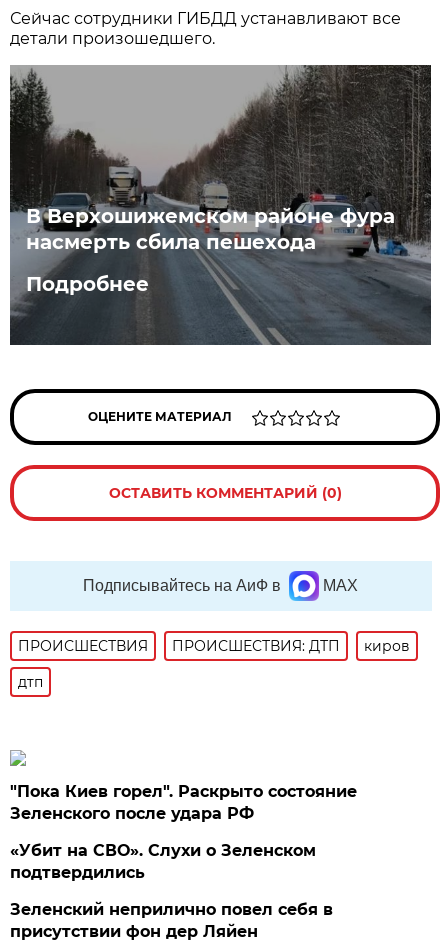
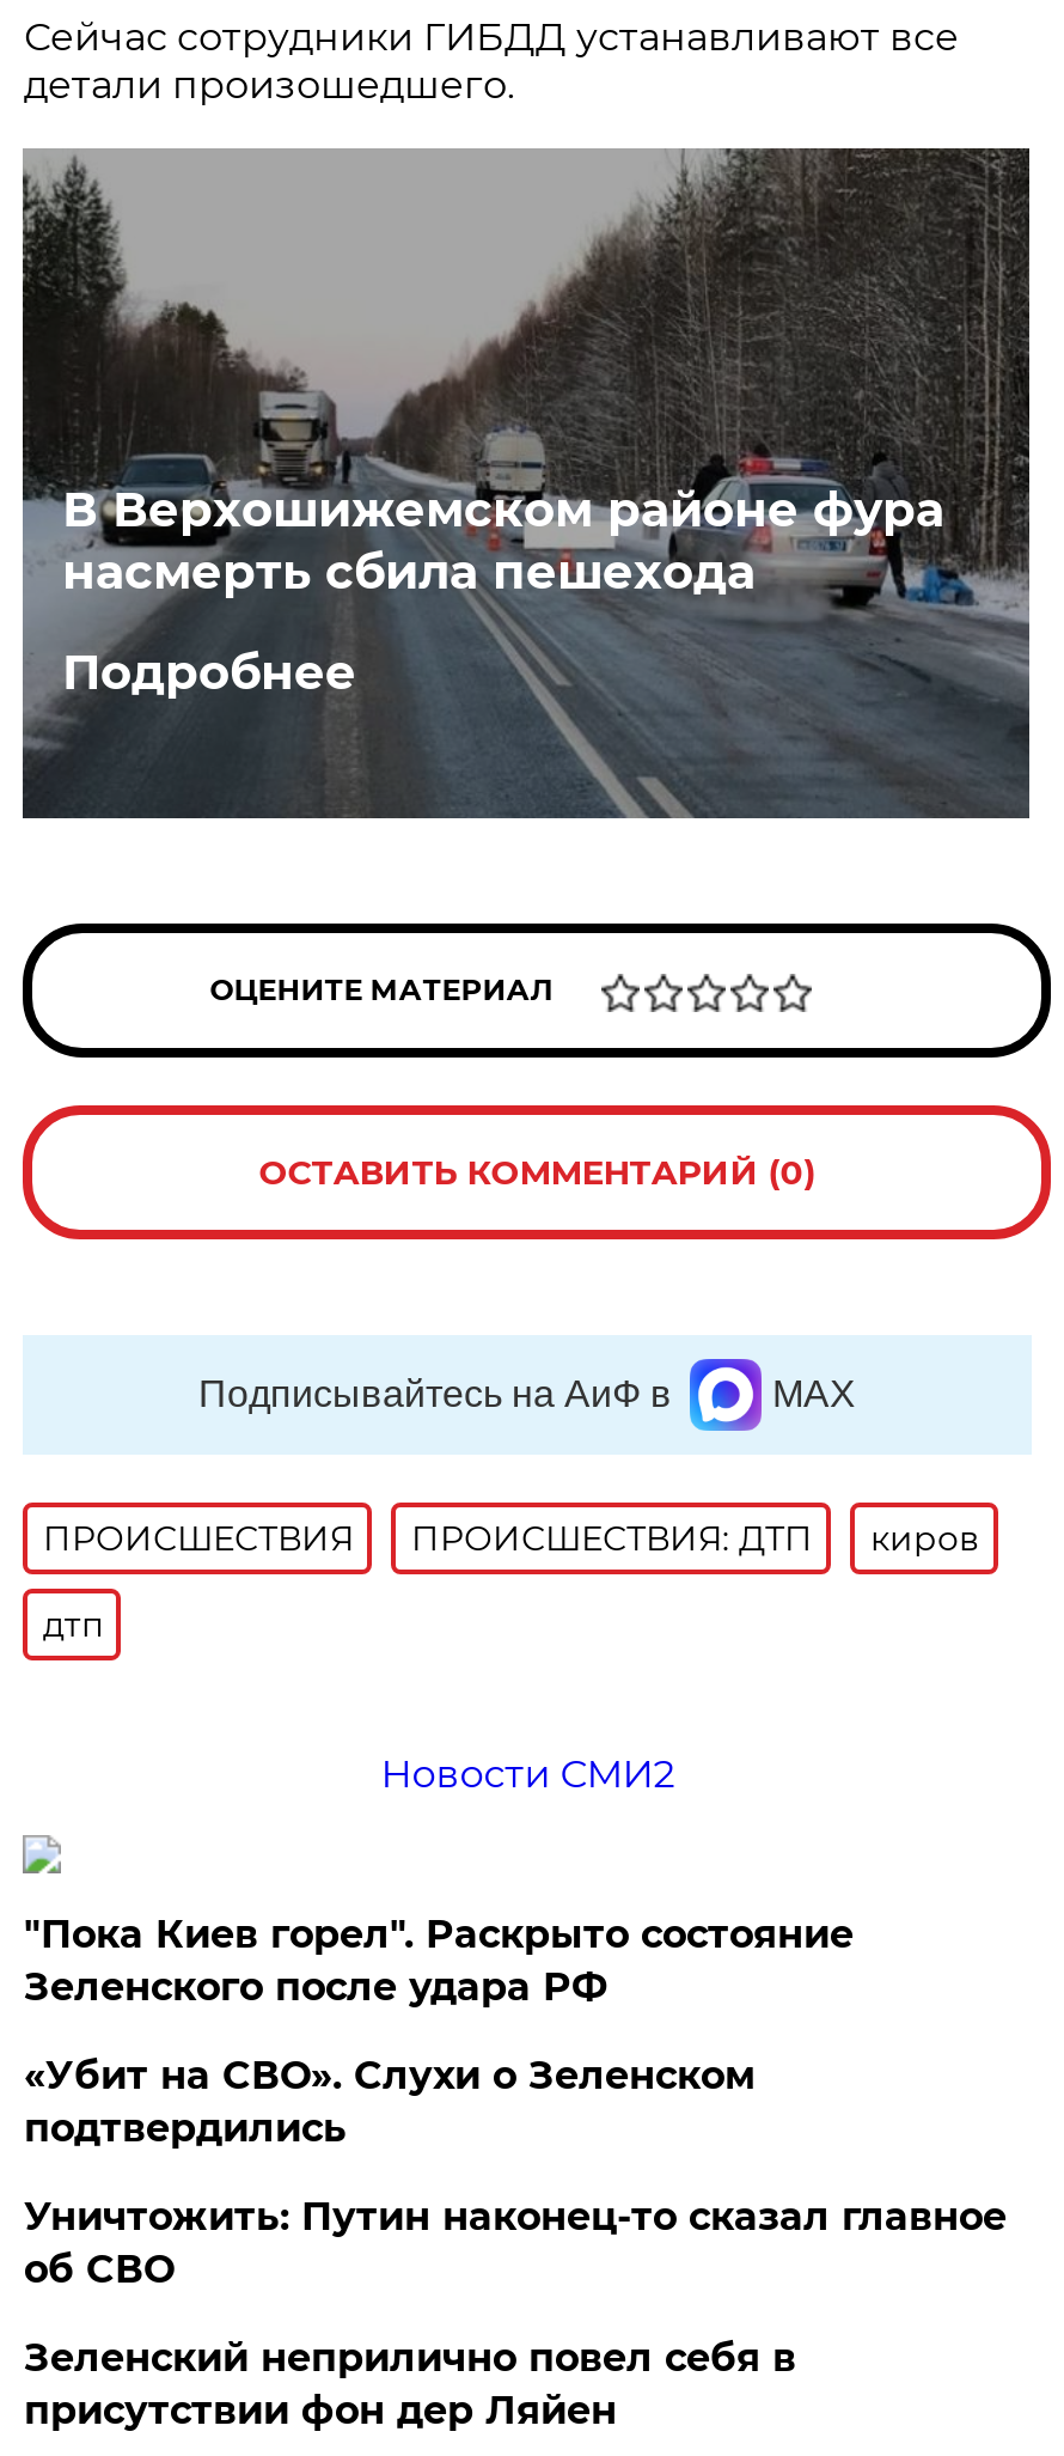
+ Новости СМИ2

+ Уничтожить: Путин наконец-то сказал главное
+ об СВО
